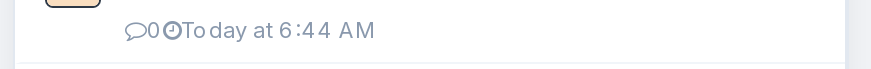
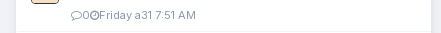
- 0 Today at 6:44 AM
+ 0 Friday a31 7:51 AM
